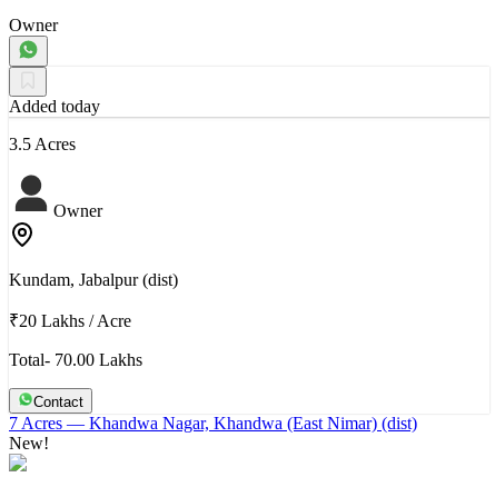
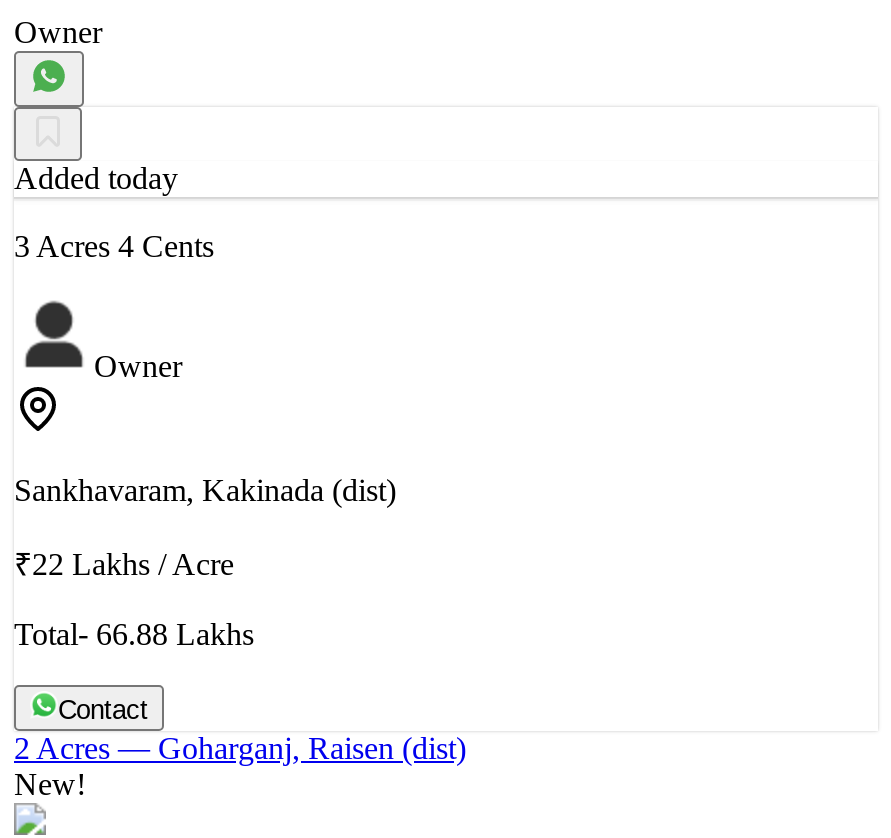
- 3.5 Acres
+ 3 Acres 4 Cents

- Kundam, Jabalpur (dist)
+ Sankhavaram, Kakinada (dist)

- ₹20 Lakhs / Acre
+ ₹22 Lakhs / Acre

- Total- 70.00 Lakhs
+ Total- 66.88 Lakhs

- 7 Acres— Khandwa Nagar, Khandwa (East Nimar) (dist)
+ 2 Acres— Goharganj, Raisen (dist)
